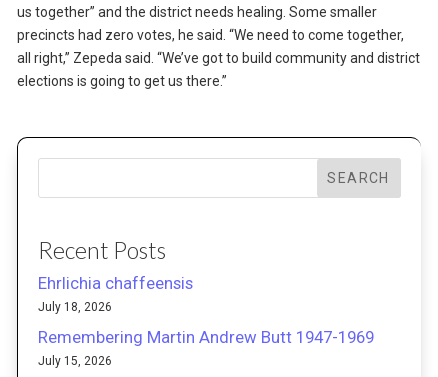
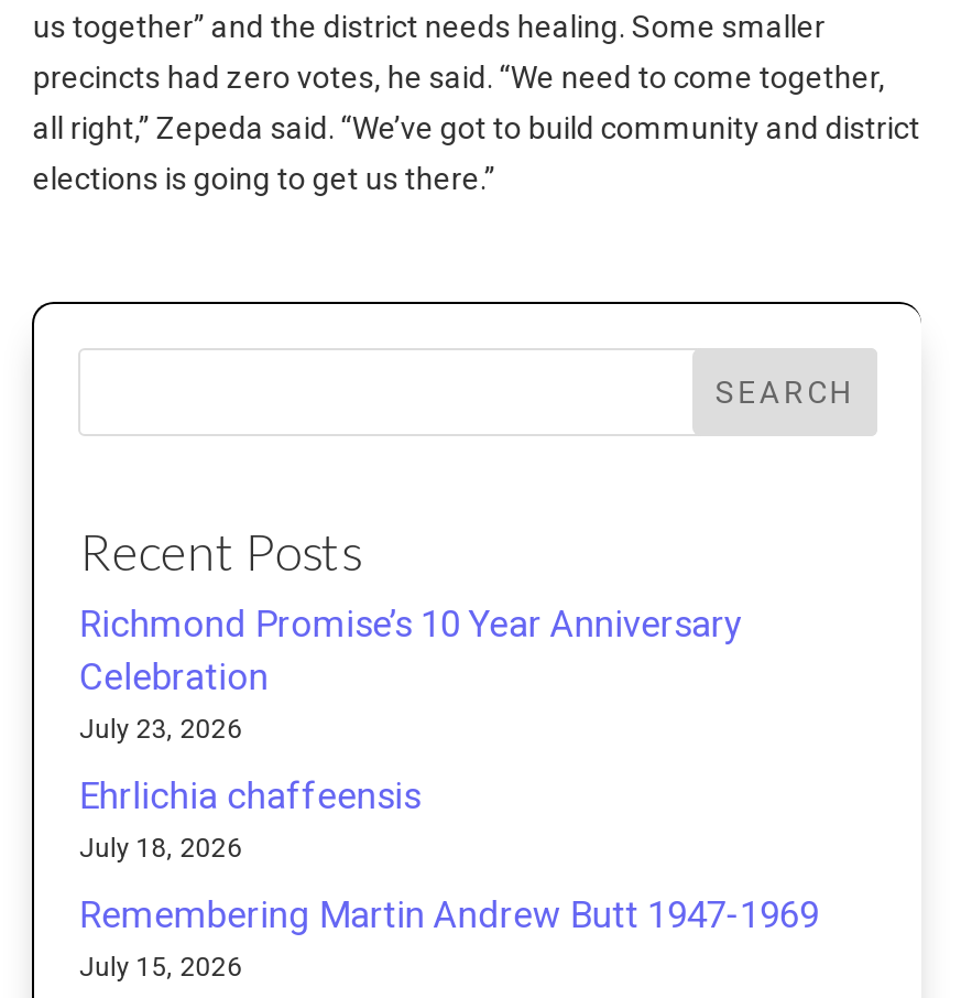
+ Richmond Promise’s 10 Year Anniversary
+ Celebration
+ July 23, 2026
